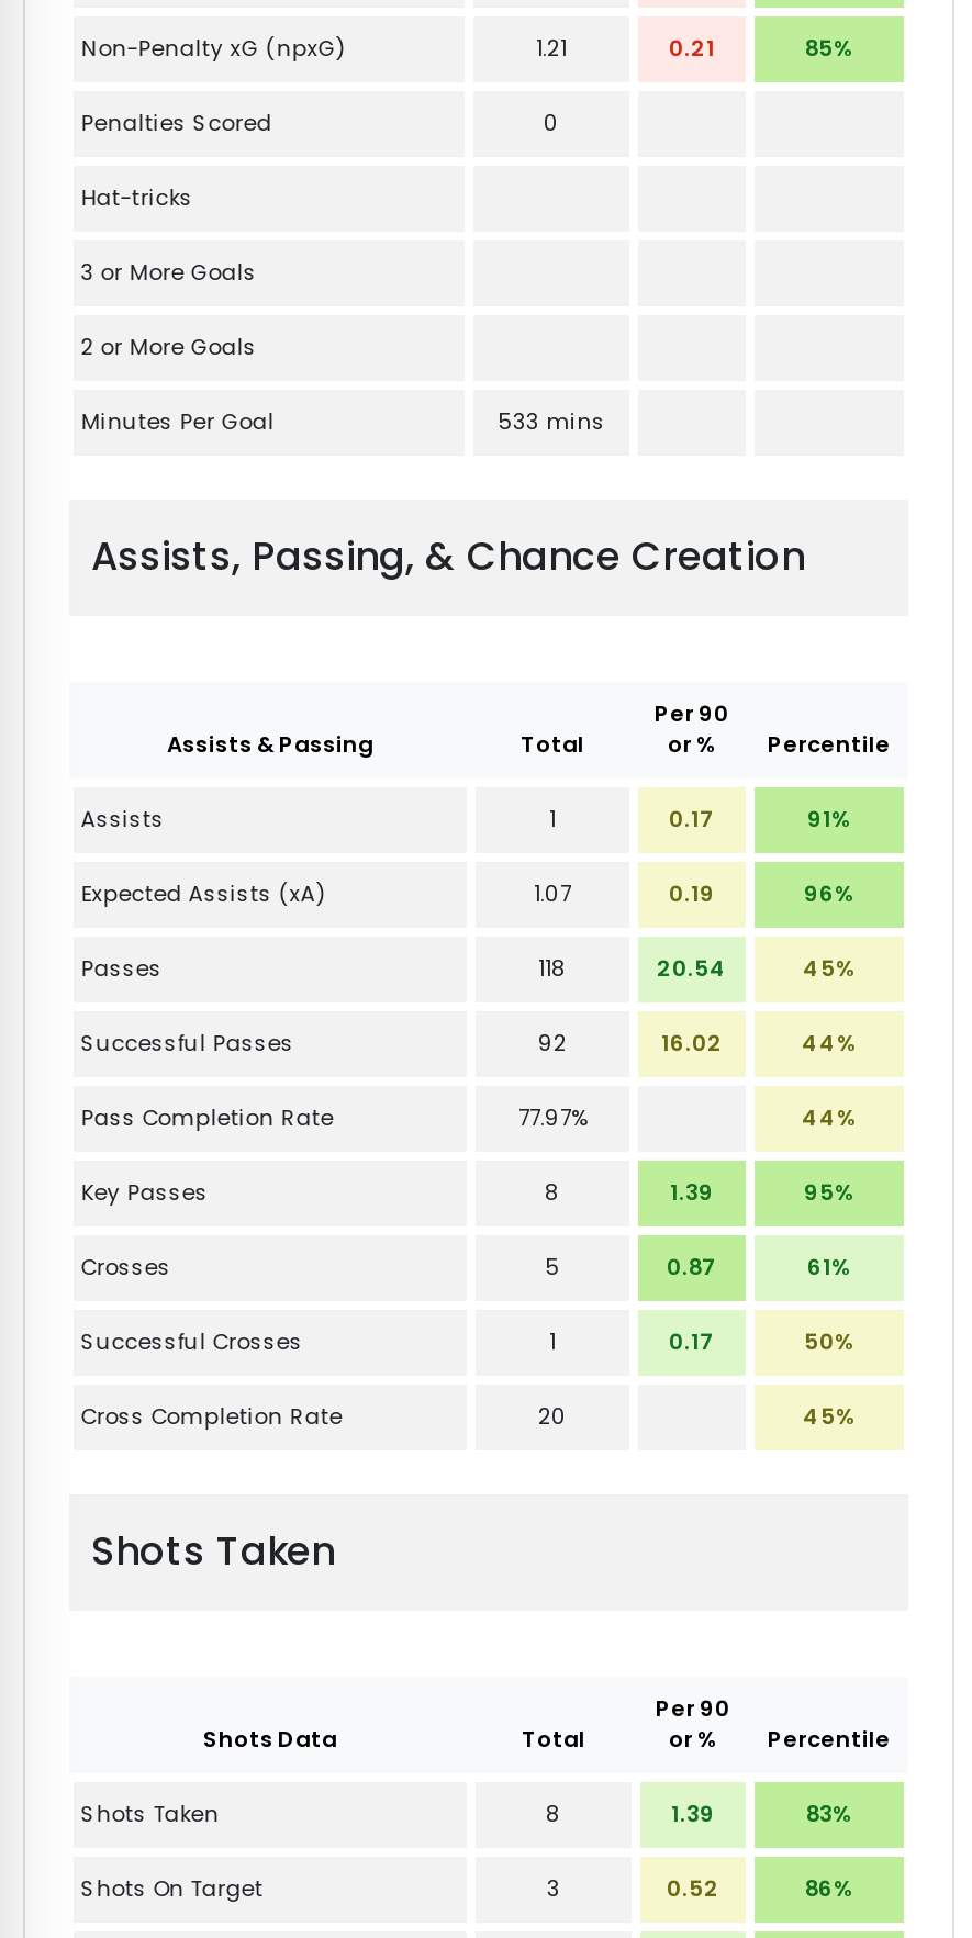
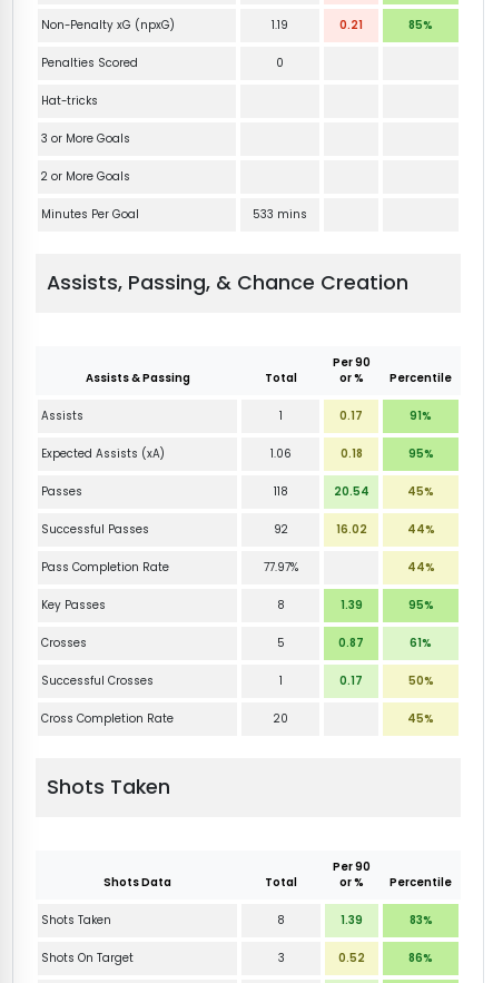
- 1.21
+ 1.19

- 1.07
+ 1.06

- 0.19
+ 0.18

- 96%
+ 95%
